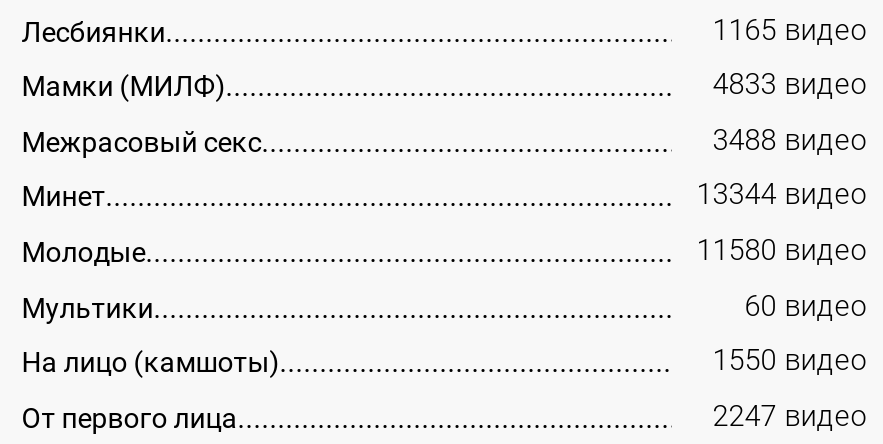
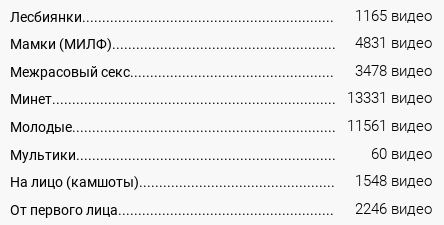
- 4833 видео
+ 4831 видео

- 3488 видео
+ 3478 видео

- 13344 видео
+ 13331 видео

- 11580 видео
+ 11561 видео

- 1550 видео
+ 1548 видео

- 2247 видео
+ 2246 видео
